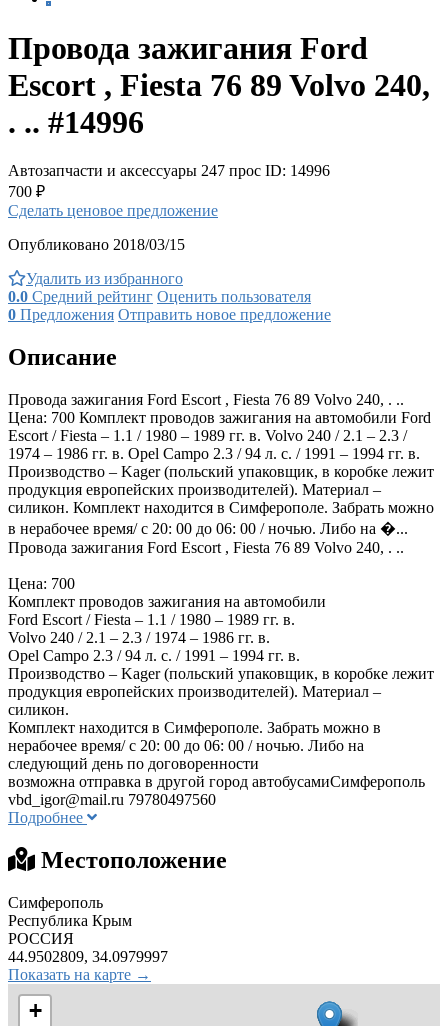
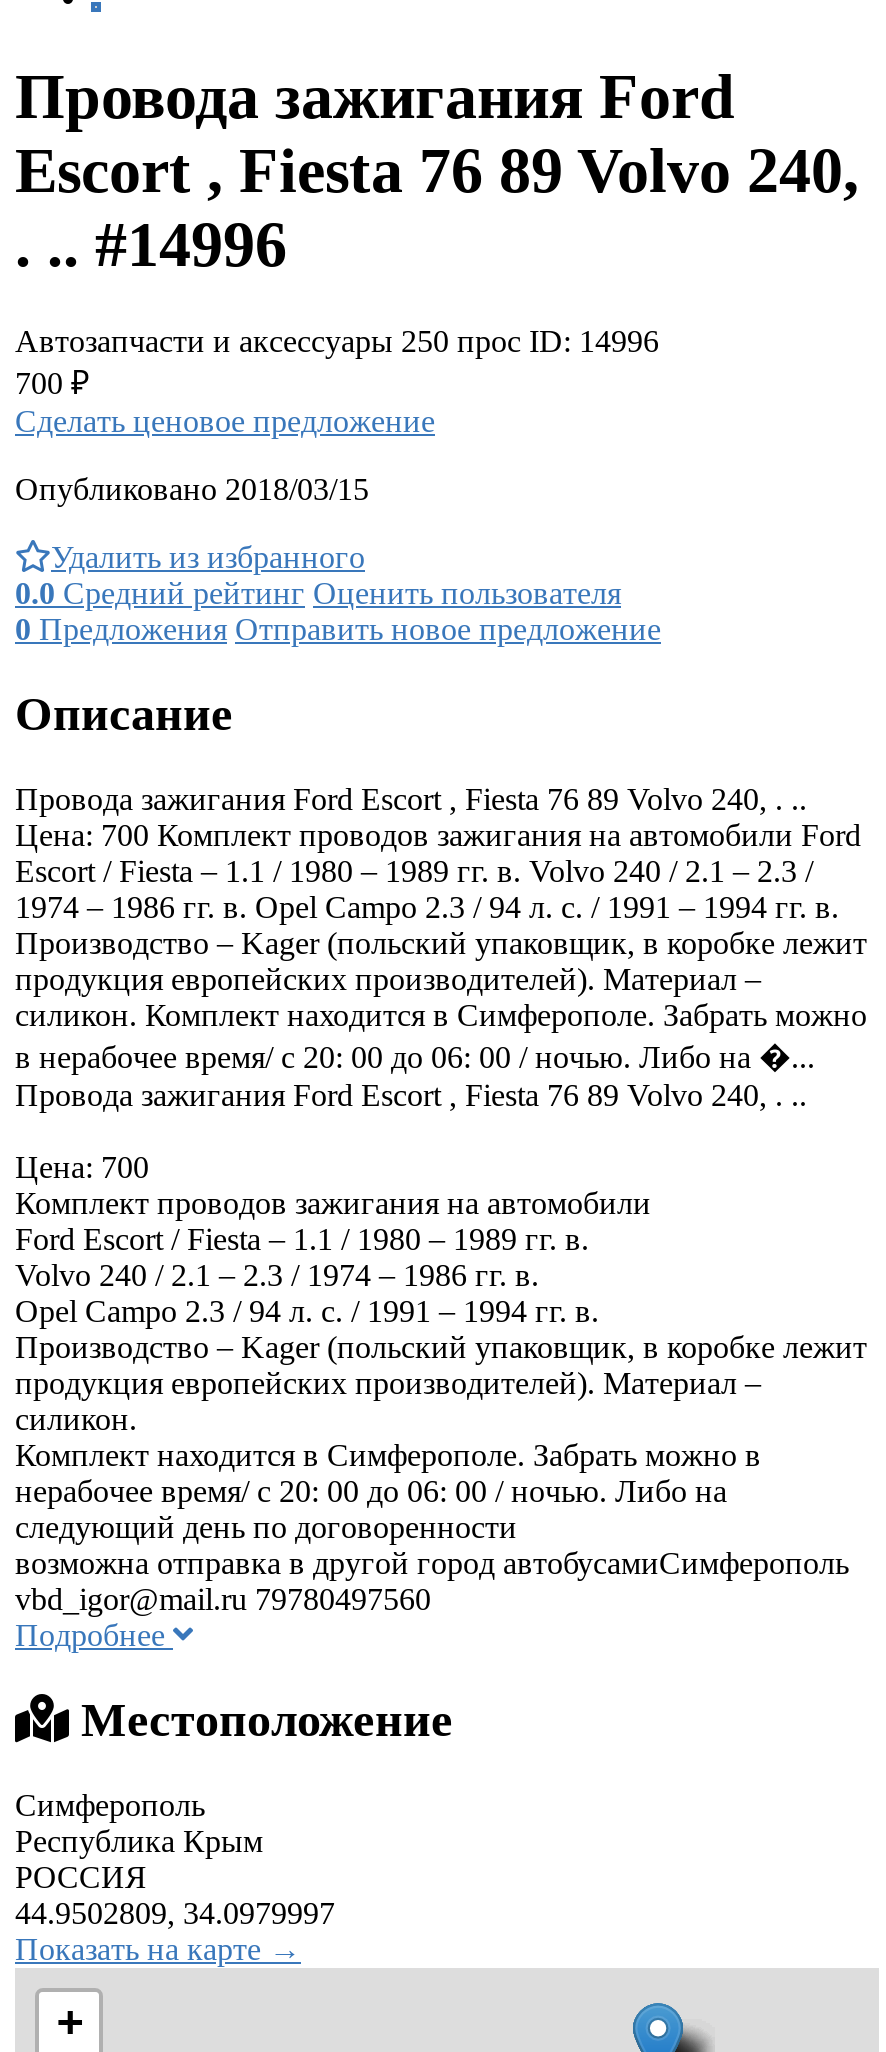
- Автозапчасти и аксессуары 247 прос ID: 14996
+ Автозапчасти и аксессуары 250 прос ID: 14996
